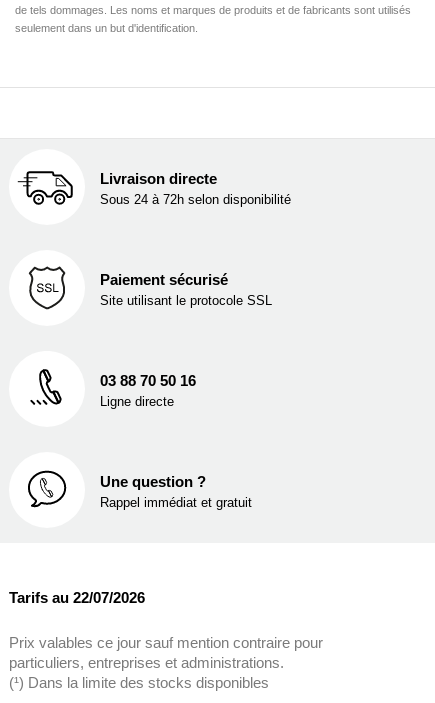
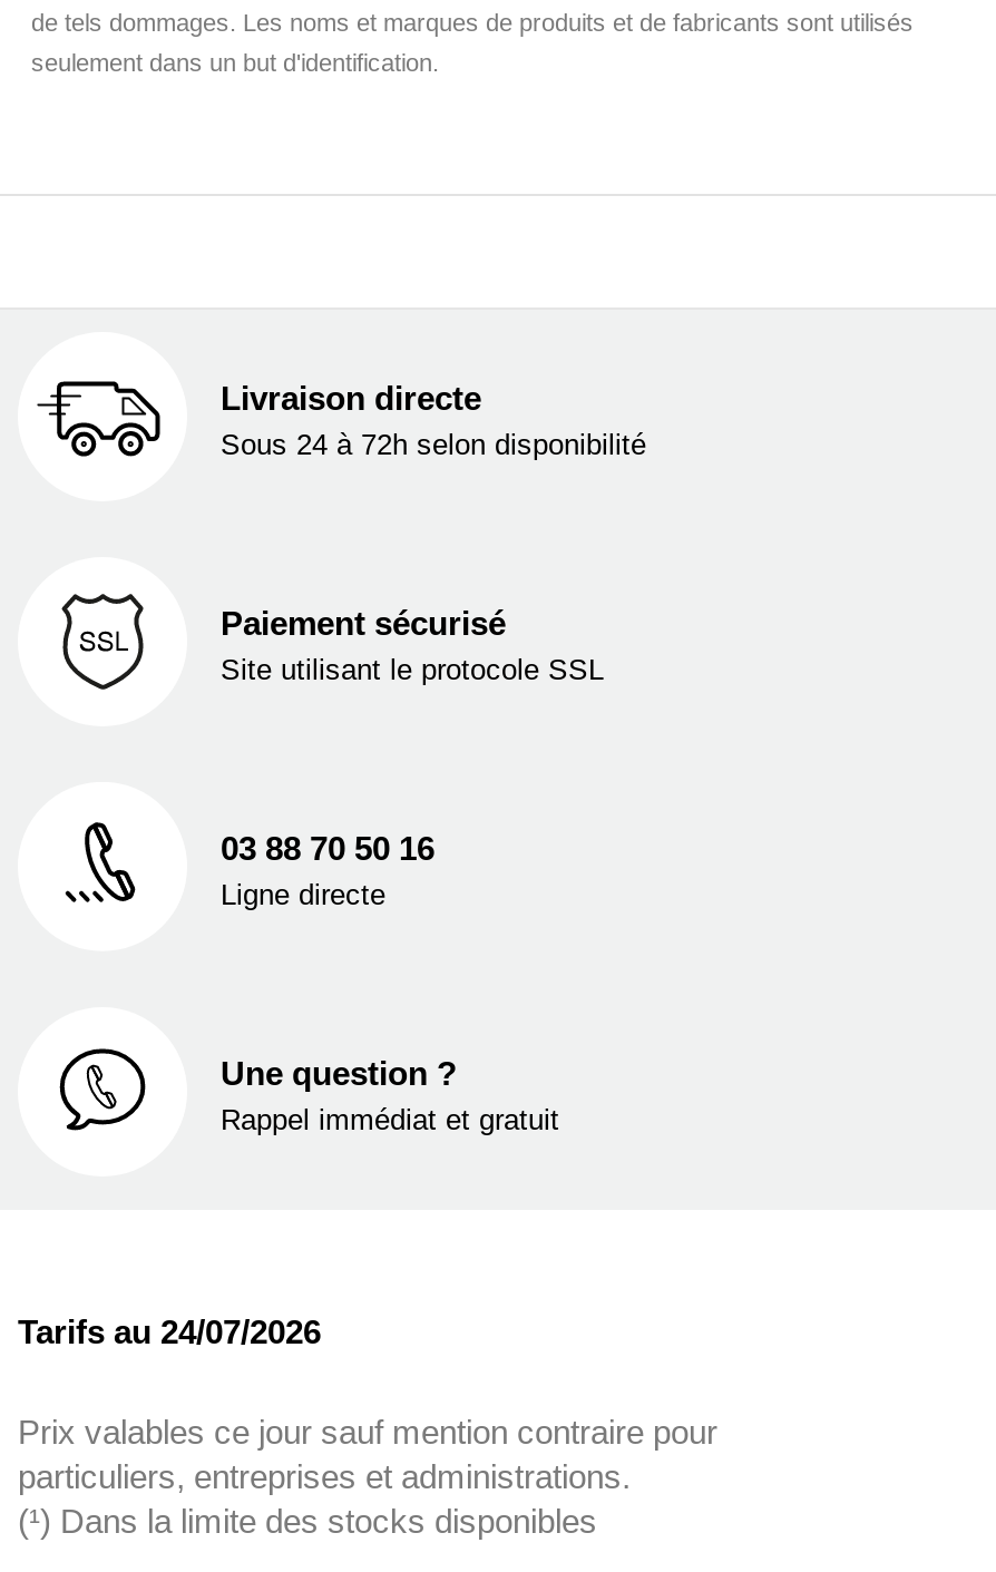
- Tarifs au 22/07/2026
+ Tarifs au 24/07/2026
